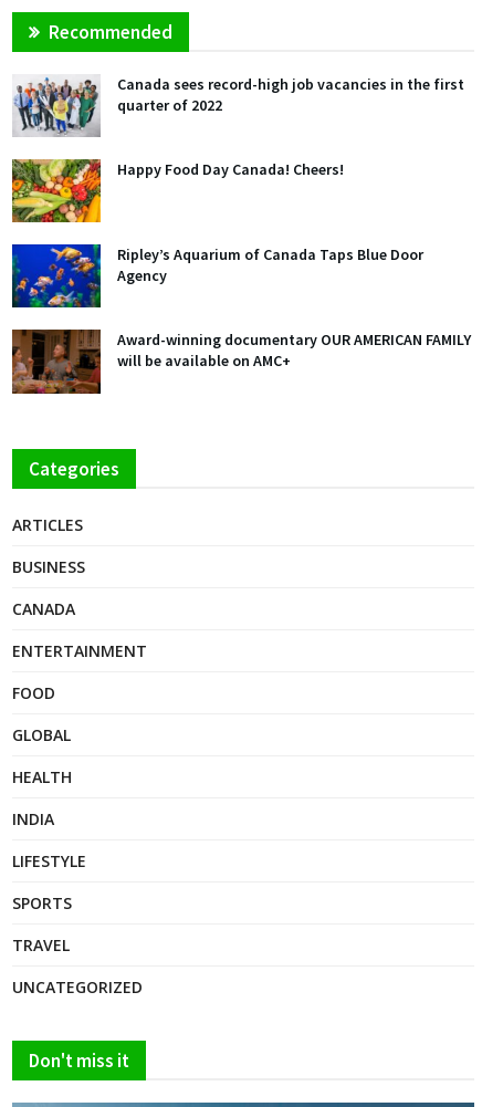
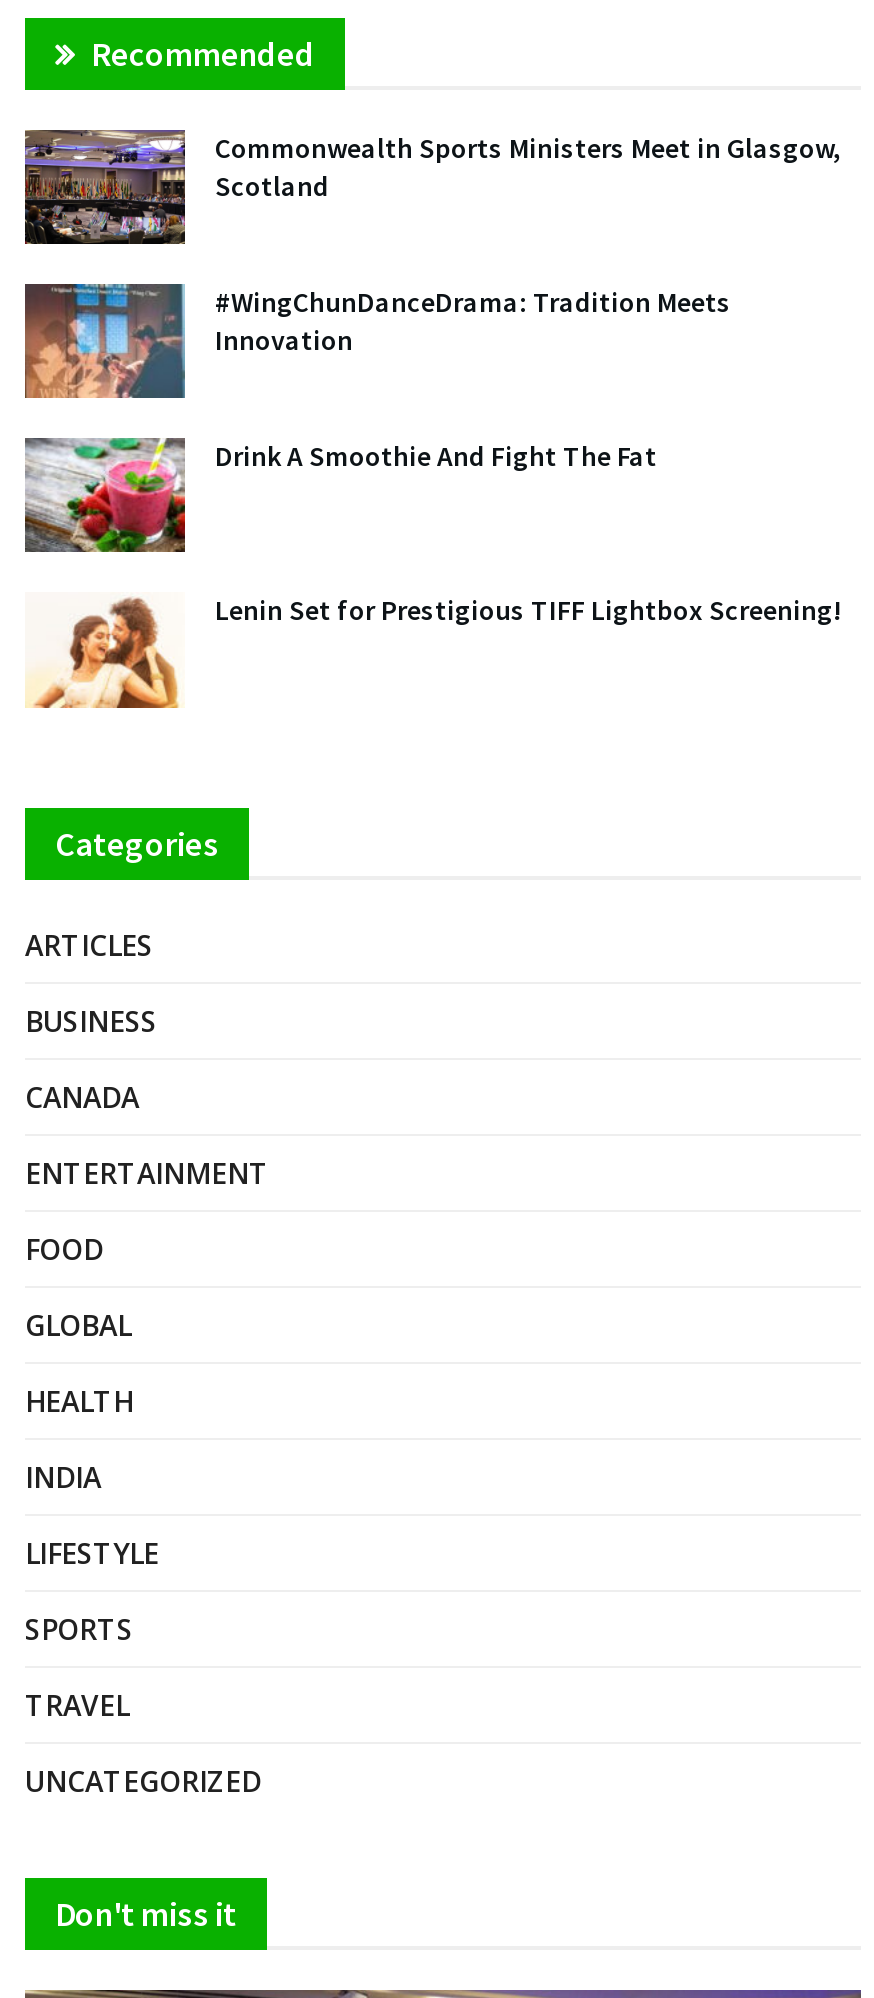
- [image]
- Canada sees record-high job vacancies in the first
- quarter of 2022
+ [image]
+ Commonwealth Sports Ministers Meet in Glasgow,
+ Scotland

- [image]
- Happy Food Day Canada! Cheers!
+ [image]
+ #WingChunDanceDrama: Tradition Meets
+ Innovation

- [image]
- Ripley’s Aquarium of Canada Taps Blue Door
- Agency
+ [image]
+ Drink A Smoothie And Fight The Fat

- [image]
- Award-winning documentary OUR AMERICAN FAMILY
- will be available on AMC+
+ [image]
+ Lenin Set for Prestigious TIFF Lightbox Screening!
